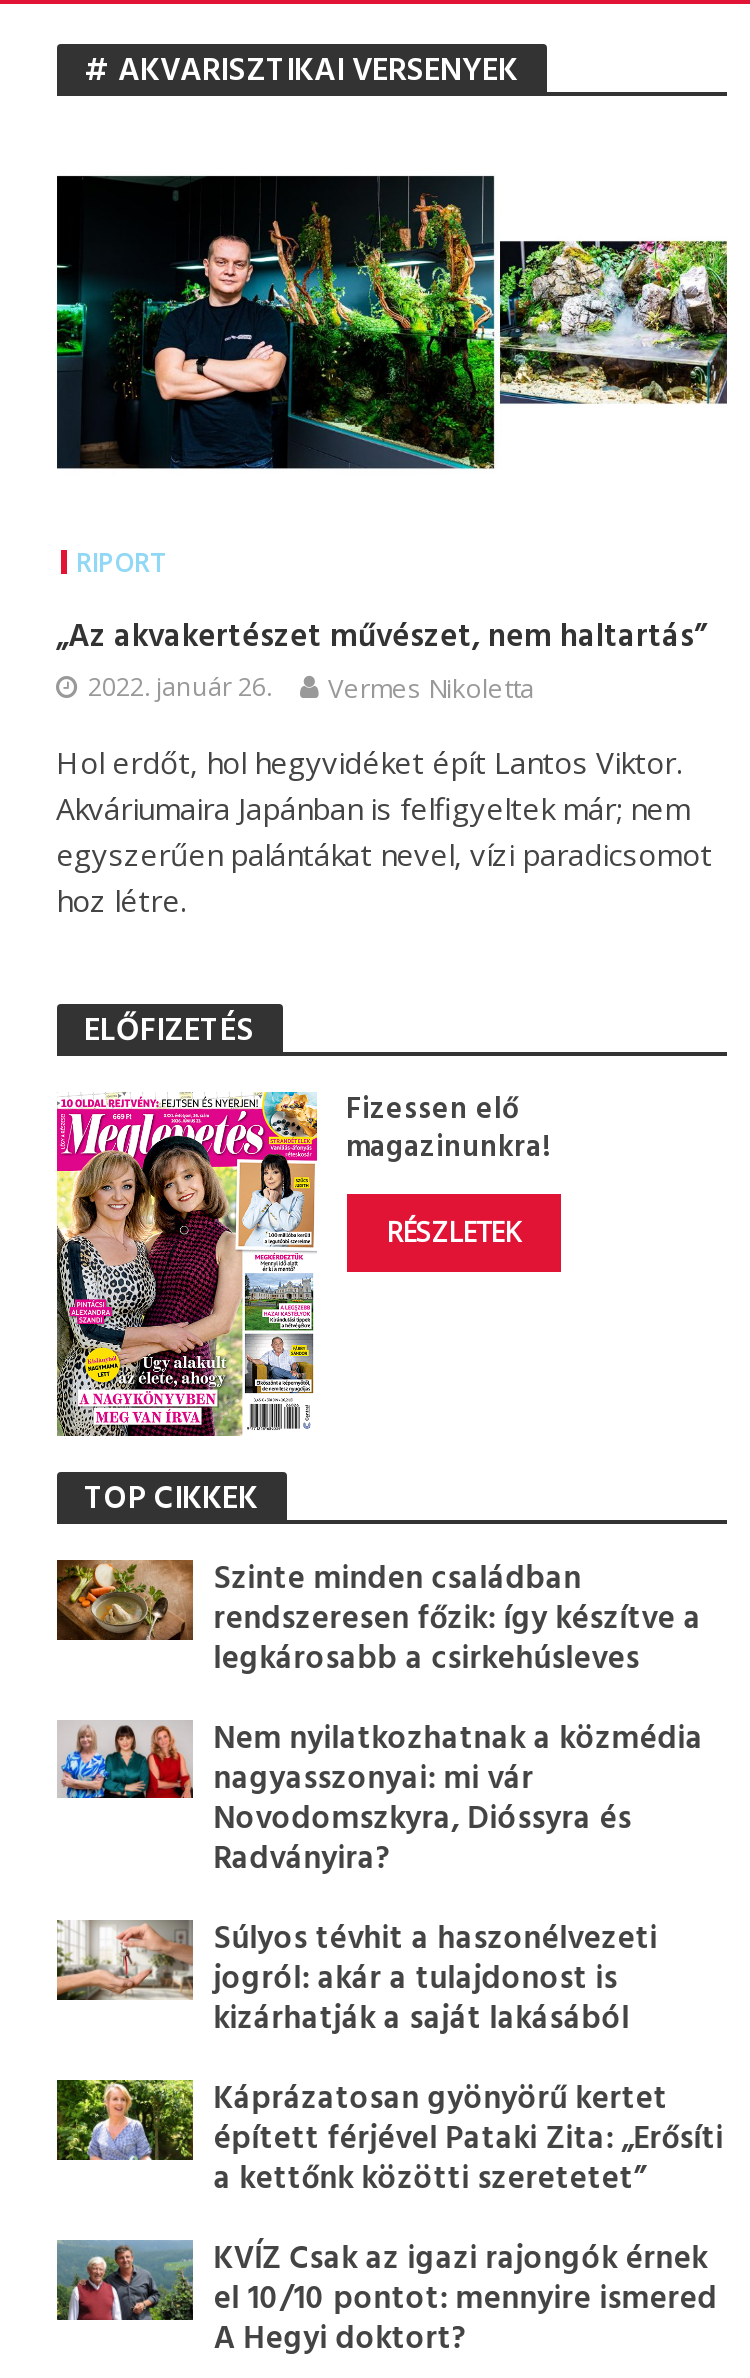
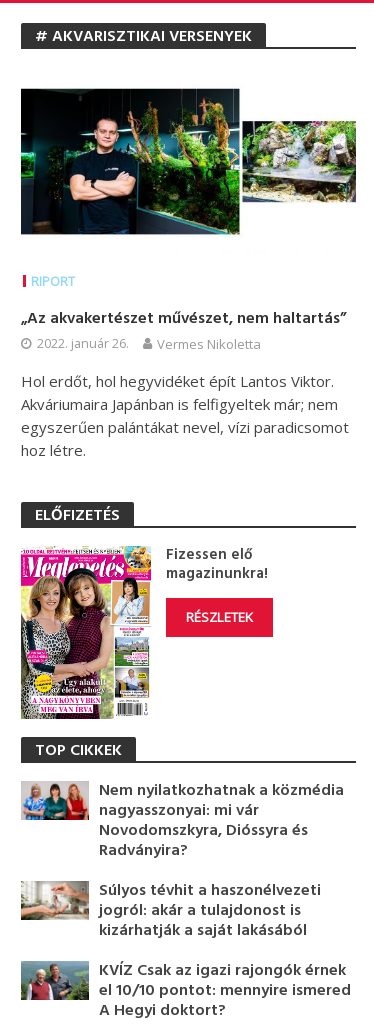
- [image]
- Szinte minden családban
- rendszeresen főzik: így készítve a
- legkárosabb a csirkehúsleves

- [image]
- Káprázatosan gyönyörű kertet
- épített férjével Pataki Zita: „Erősíti
- a kettőnk közötti szeretetet”
